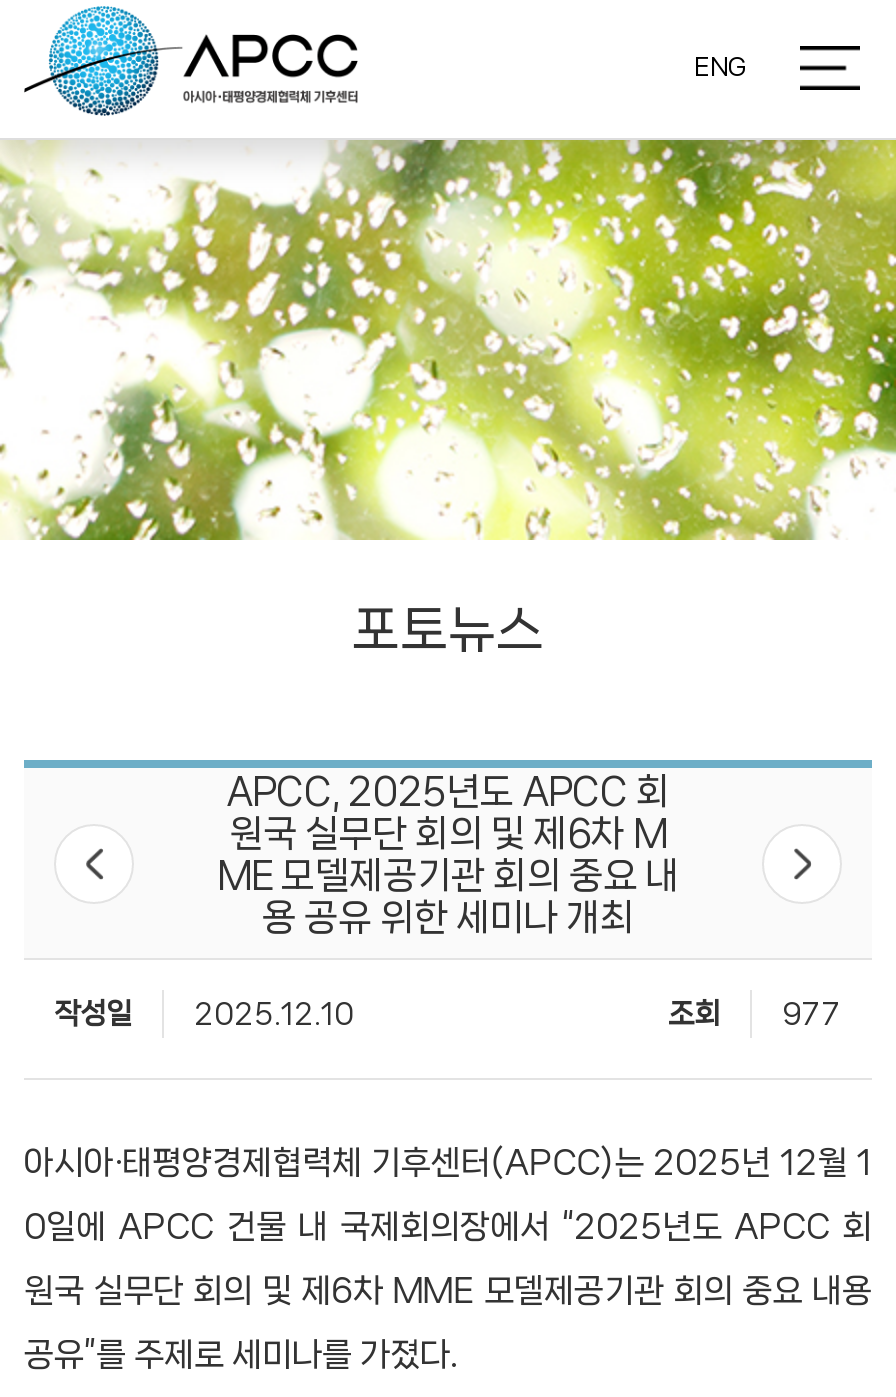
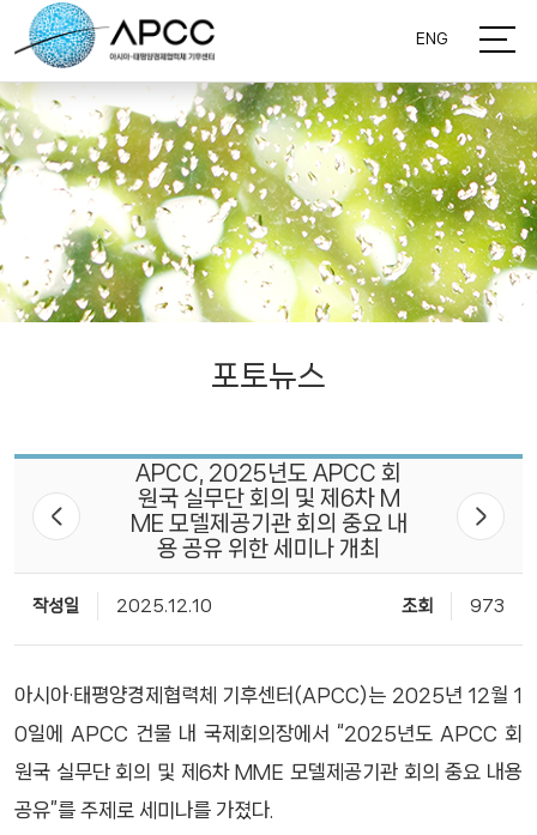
- 조회 977
+ 조회 973
